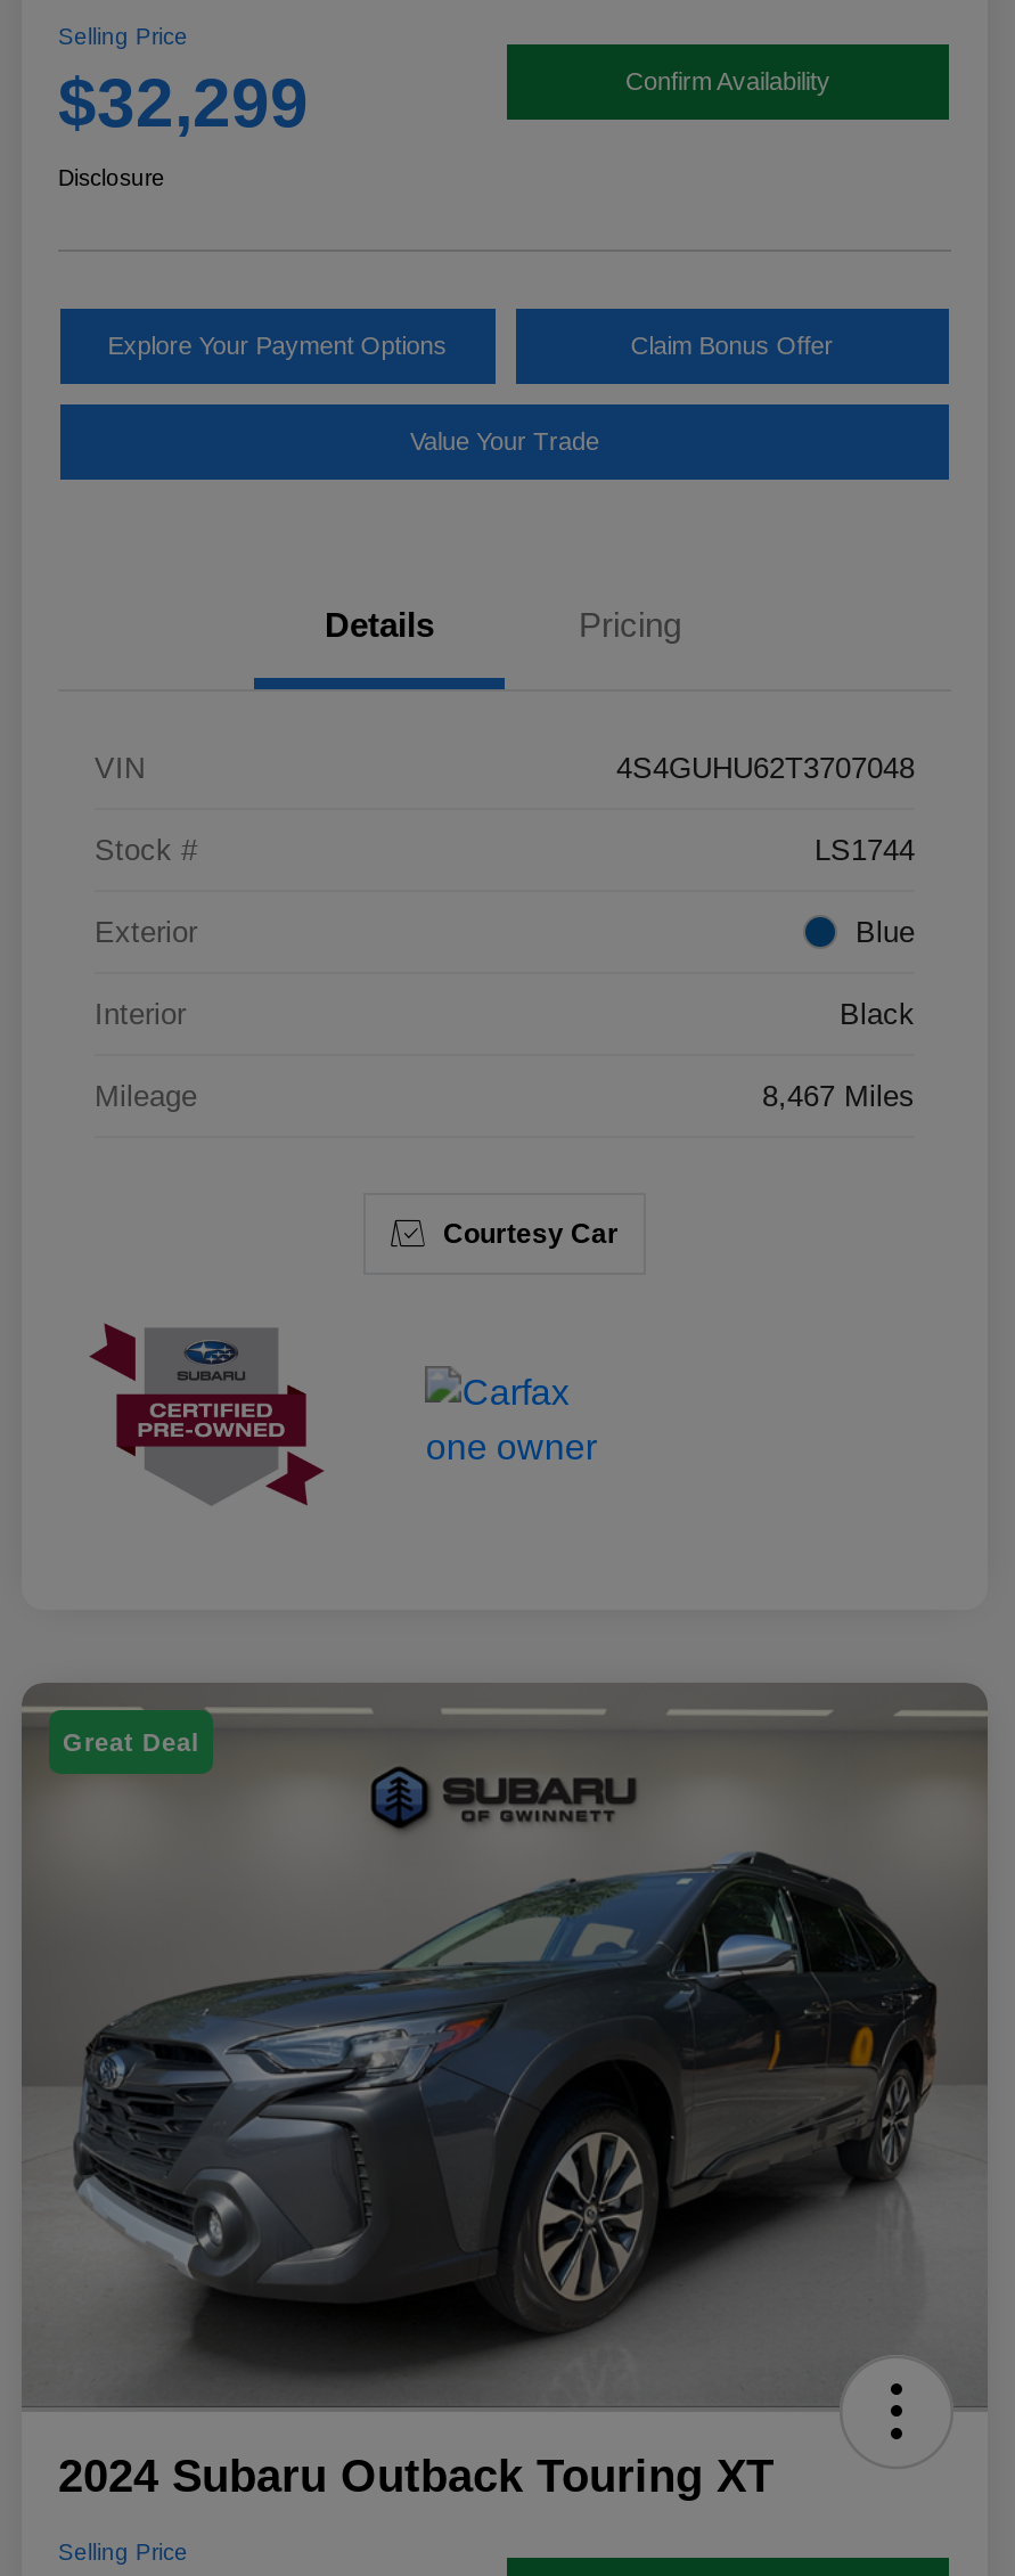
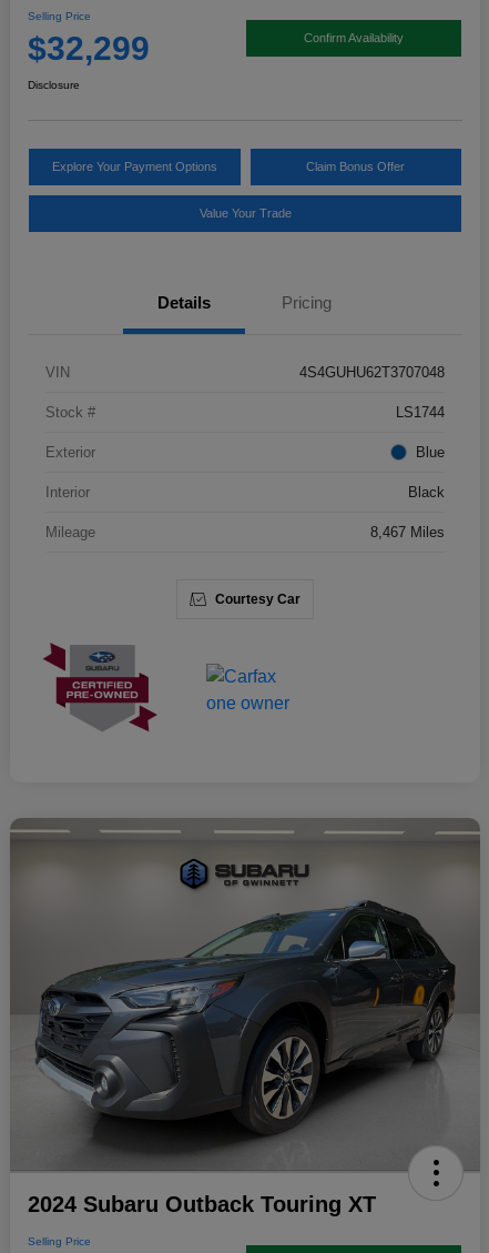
- Great Deal
